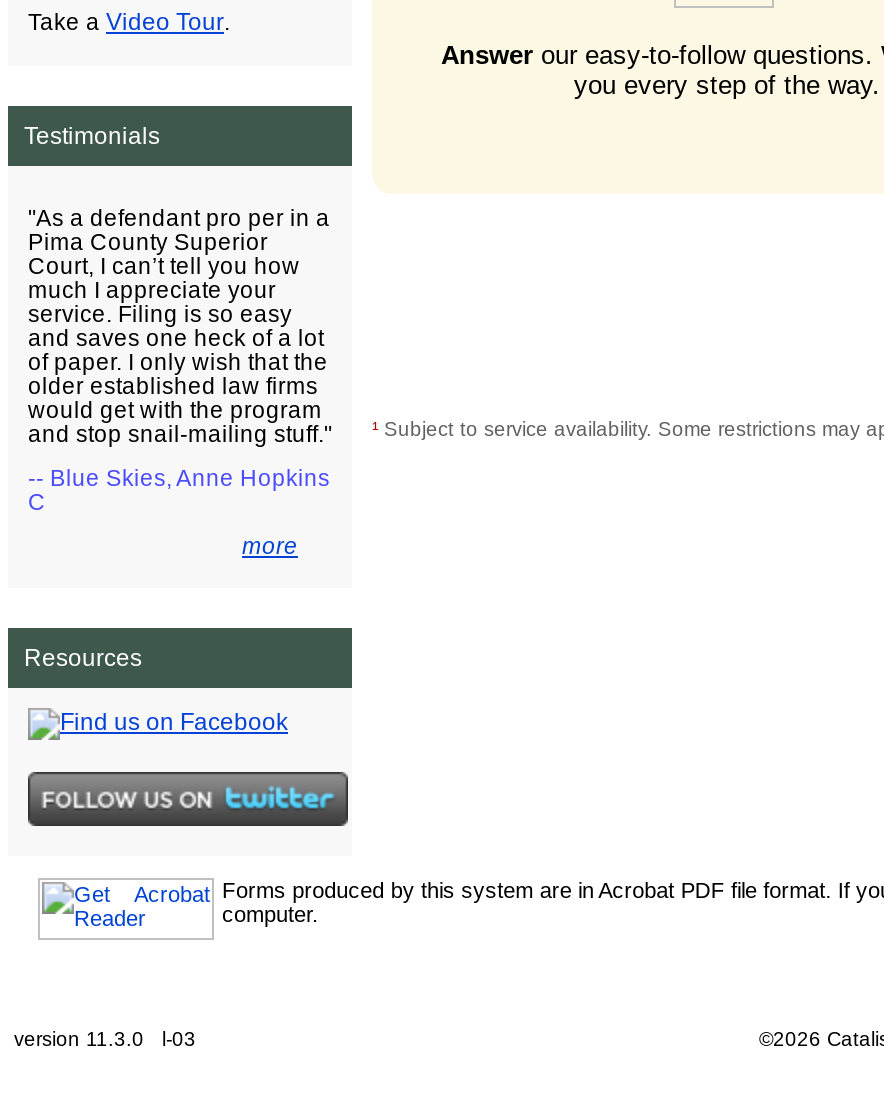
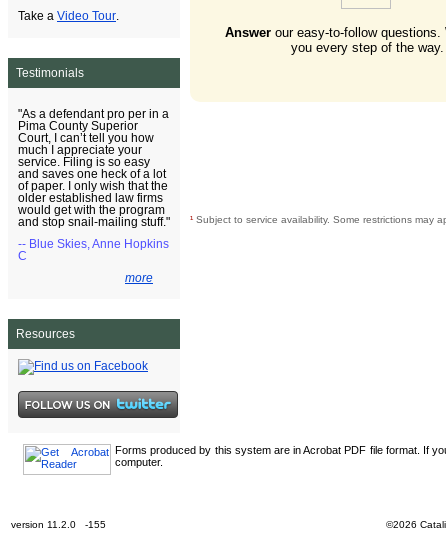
- version 11.3.0 l-03
+ version 11.2.0 -155
